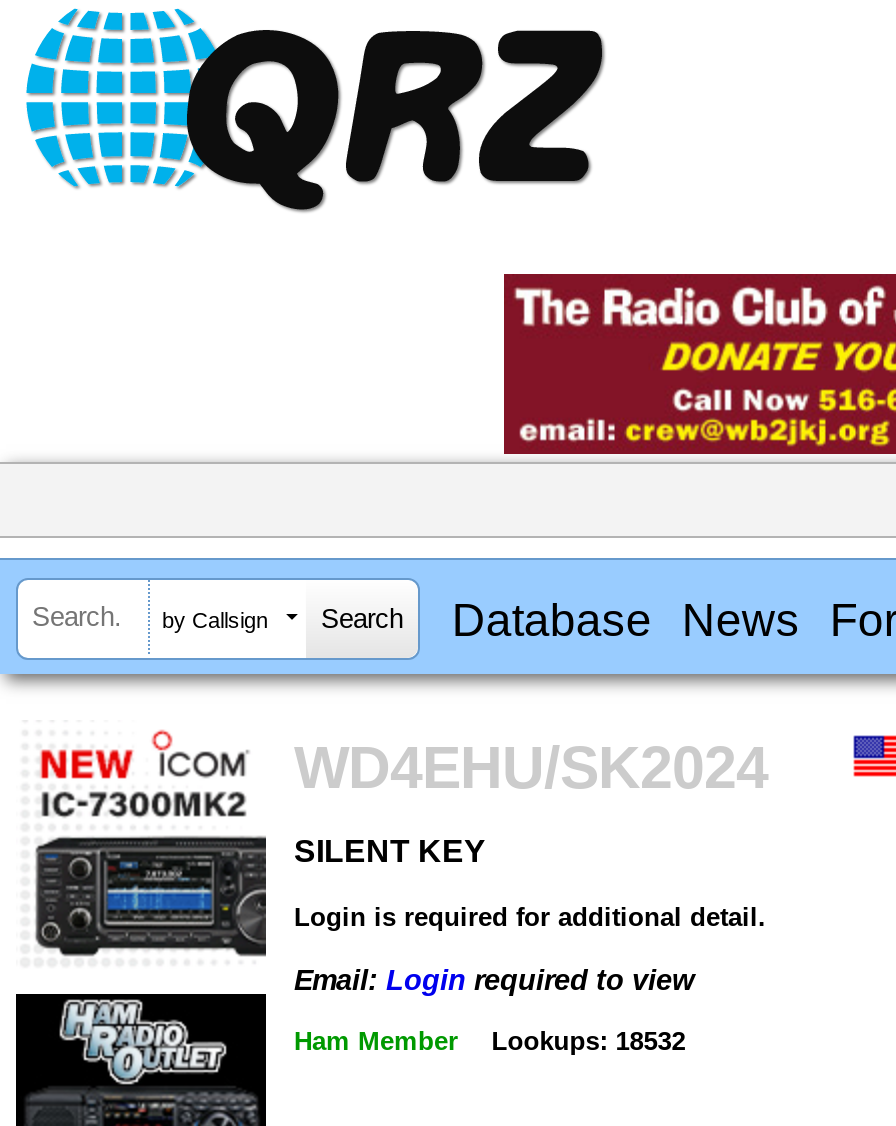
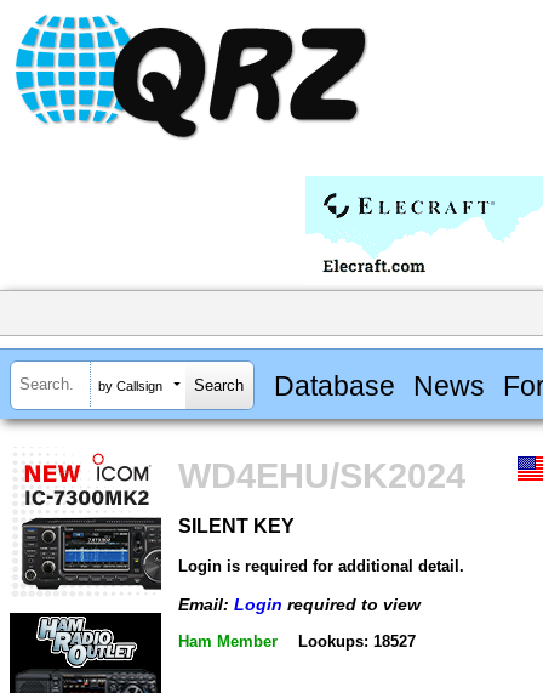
- [image]
+ [image]

- Ham Member Lookups: 18532
+ Ham Member Lookups: 18527
